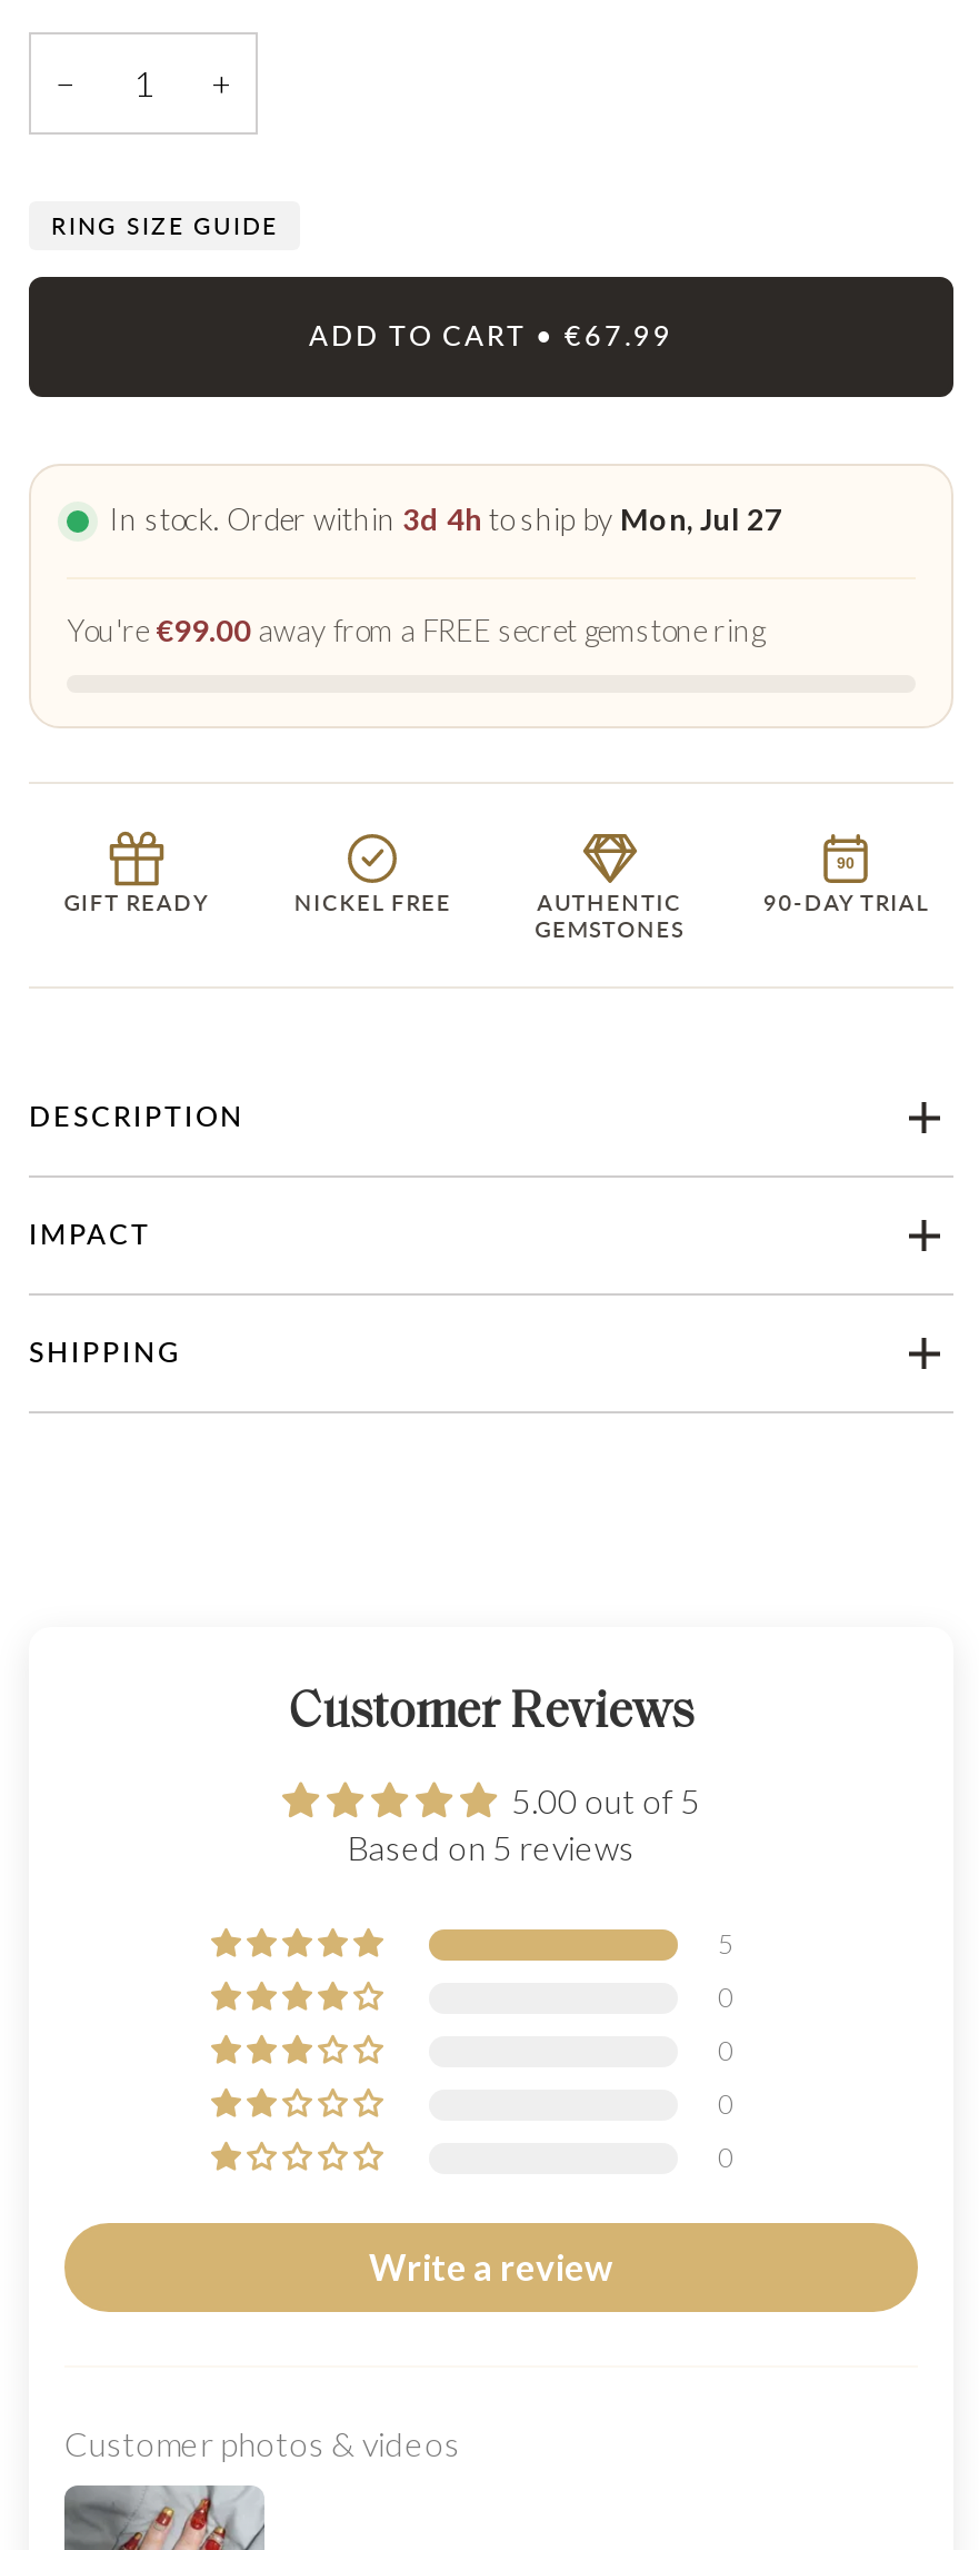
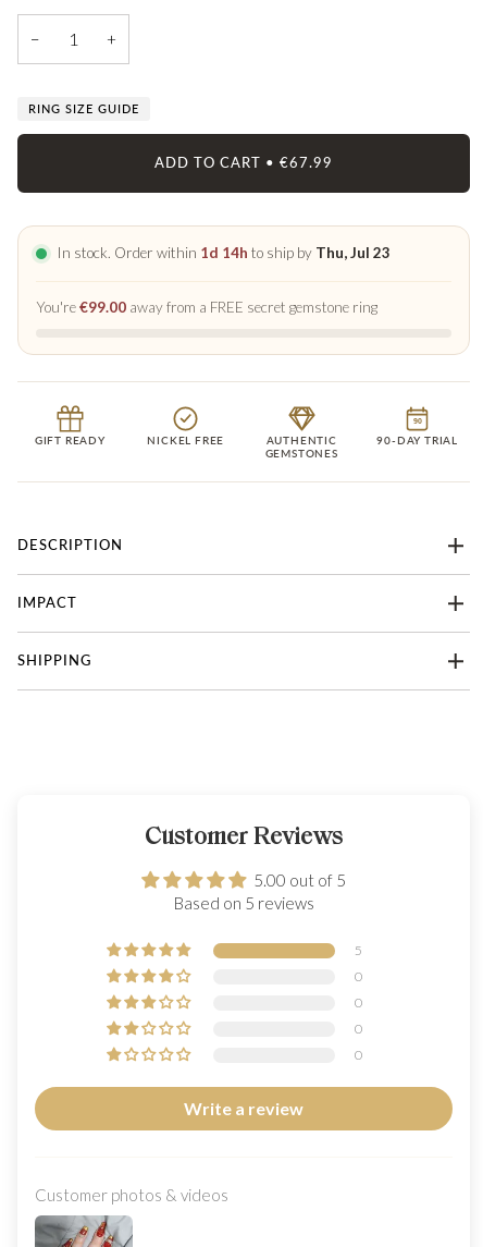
- In stock. Order within 3d 4h to ship by Mon, Jul 27
+ In stock. Order within 1d 14h to ship by Thu, Jul 23
